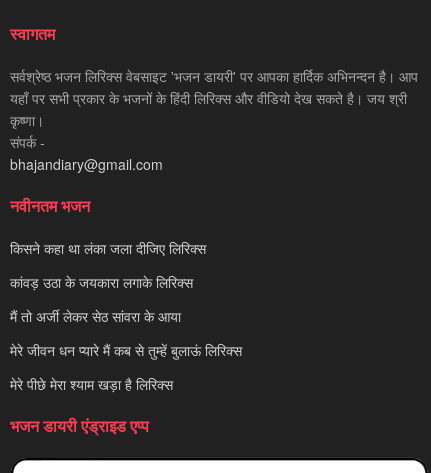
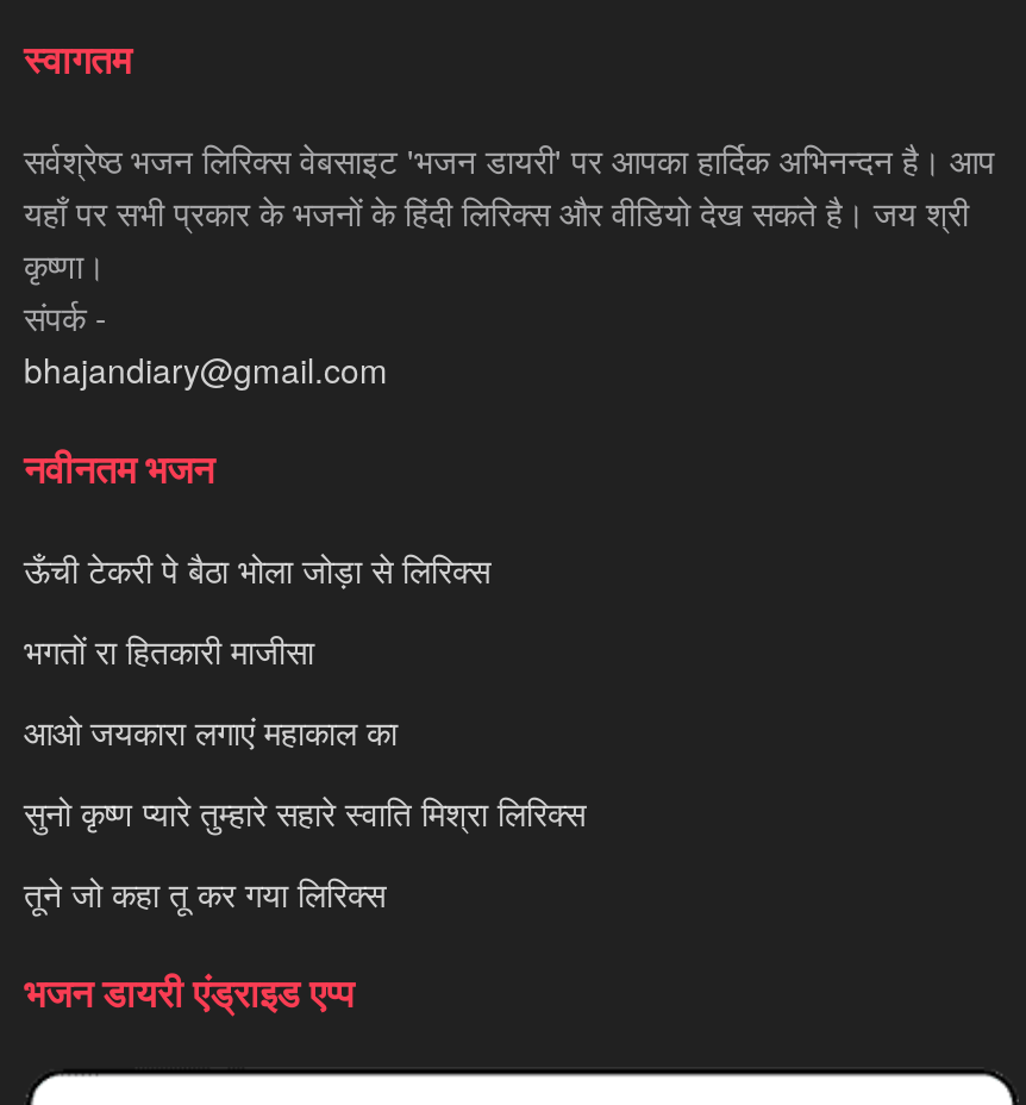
- किसने कहा था लंका जला दीजिए लिरिक्स
+ ऊँची टेकरी पे बैठा भोला जोड़ा से लिरिक्स

- कांवड़ उठा के जयकारा लगाके लिरिक्स
+ भगतों रा हितकारी माजीसा

- मैं तो अर्जी लेकर सेठ सांवरा के आया
+ आओ जयकारा लगाएं महाकाल का

- मेरे जीवन धन प्यारे मैं कब से तुम्हें बुलाऊं लिरिक्स
+ सुनो कृष्ण प्यारे तुम्हारे सहारे स्वाति मिश्रा लिरिक्स

- मेरे पीछे मेरा श्याम खड़ा है लिरिक्स
+ तूने जो कहा तू कर गया लिरिक्स
